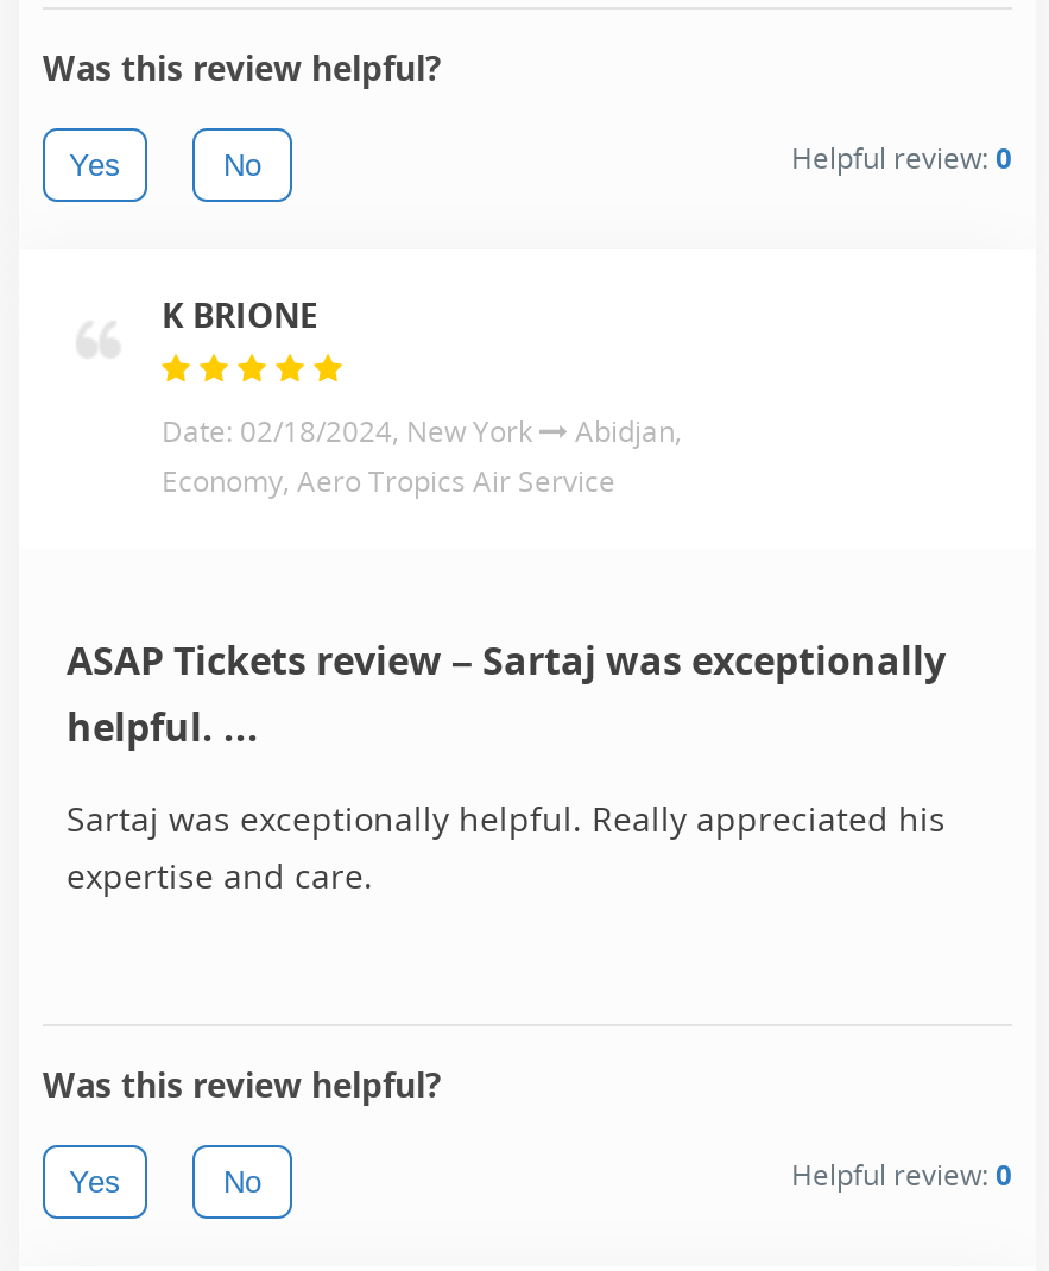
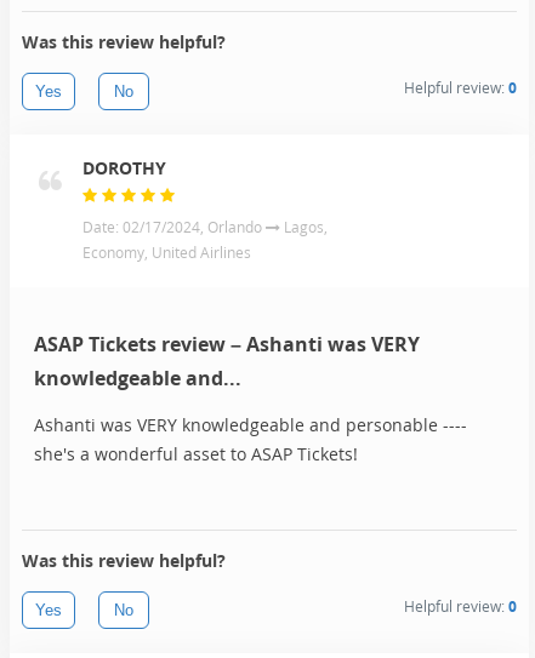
- K BRIONE
+ DOROTHY

- Date: 02/18/2024, New York
- Abidjan,
- Economy, Aero Tropics Air Service
+ Date: 02/17/2024, Orlando
+ Lagos,
+ Economy, United Airlines

- ASAP Tickets review – Sartaj was exceptionally
- helpful. ...
+ ASAP Tickets review – Ashanti was VERY
+ knowledgeable and...

- Sartaj was exceptionally helpful. Really appreciated his
- expertise and care.
+ Ashanti was VERY knowledgeable and personable ----
+ she's a wonderful asset to ASAP Tickets!
